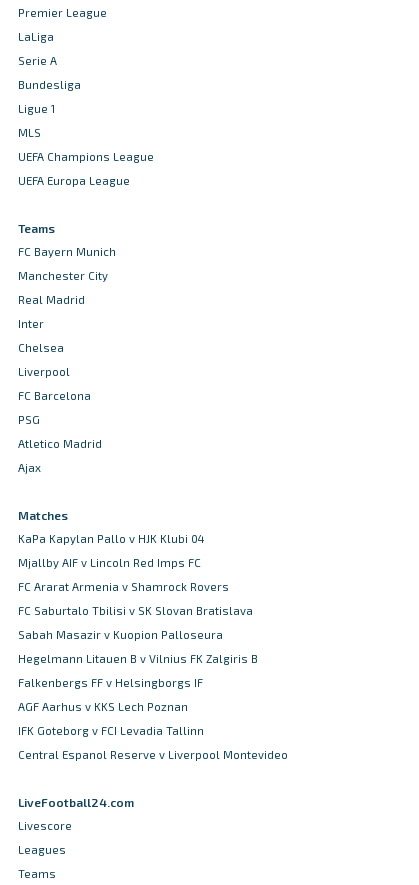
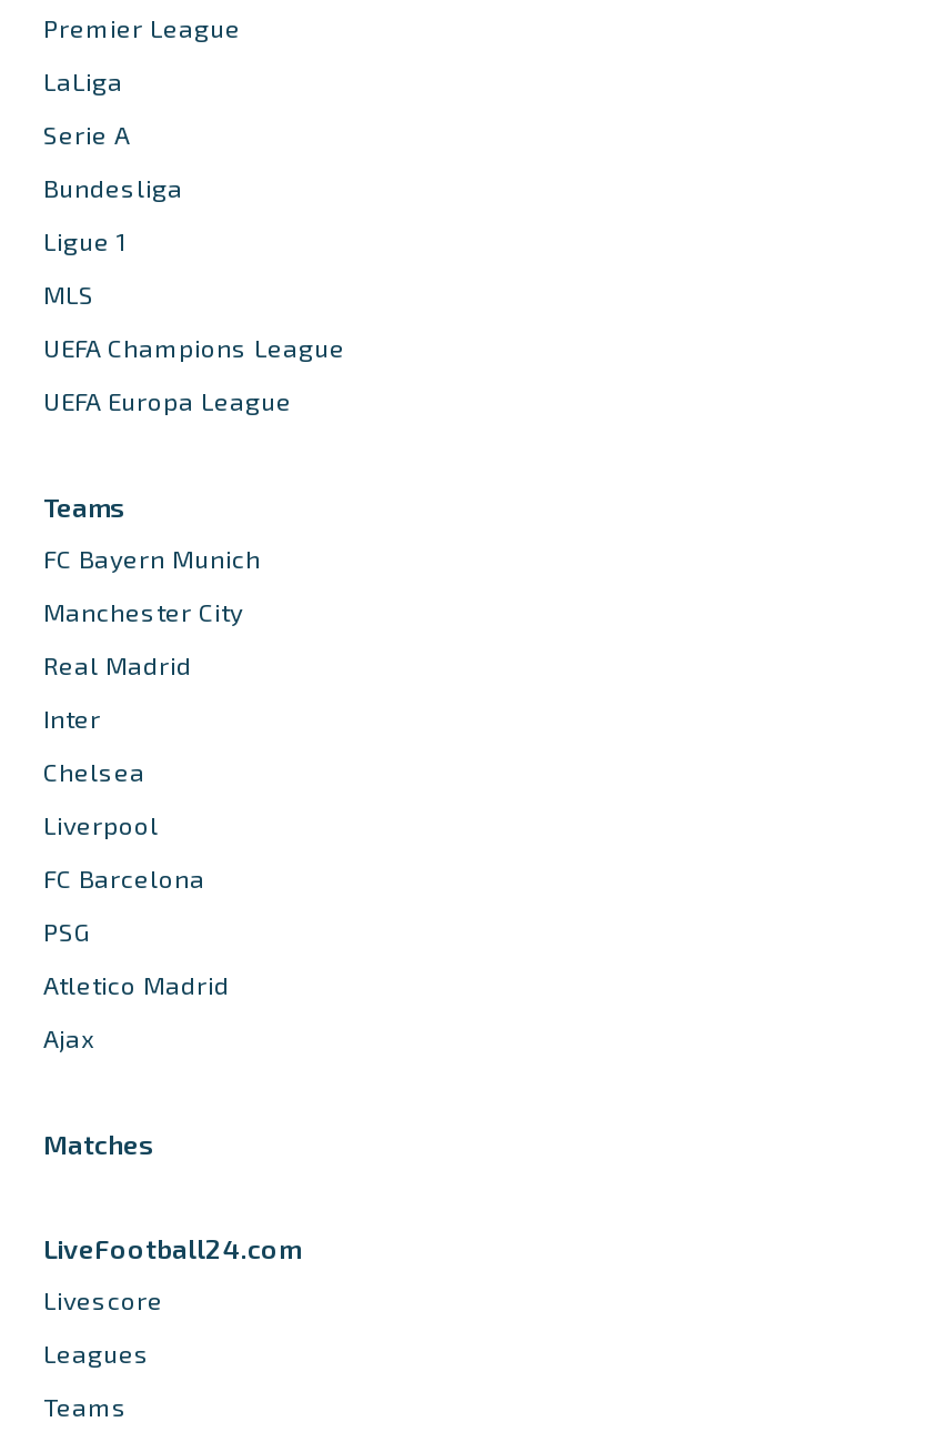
- KaPa Kapylan Pallo v HJK Klubi 04
- Mjallby AIF v Lincoln Red Imps FC
- FC Ararat Armenia v Shamrock Rovers
- FC Saburtalo Tbilisi v SK Slovan Bratislava
- Sabah Masazir v Kuopion Palloseura
- Hegelmann Litauen B v Vilnius FK Zalgiris B
- Falkenbergs FF v Helsingborgs IF
- AGF Aarhus v KKS Lech Poznan
- IFK Goteborg v FCI Levadia Tallinn
- Central Espanol Reserve v Liverpool Montevideo
